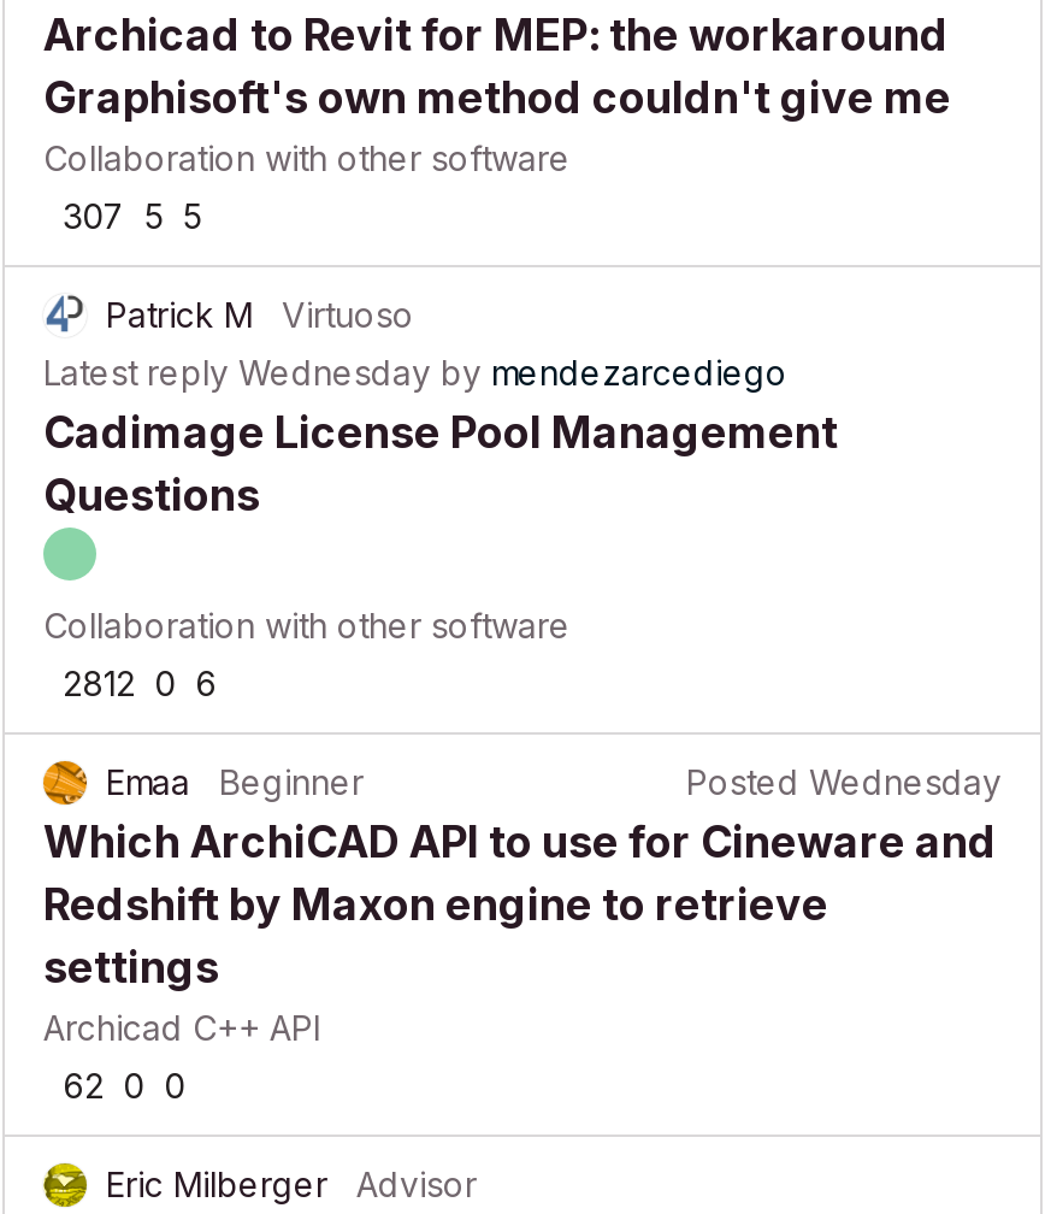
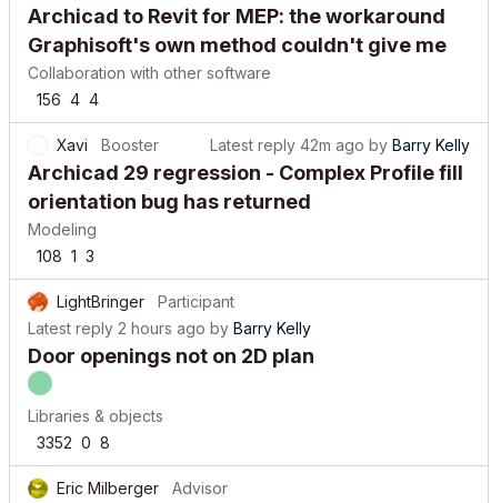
- 307 5 5
+ 156 4 4

- Patrick M
- Virtuoso
- Latest reply Wednesday by mendezarcediego
- Cadimage License Pool Management
- Questions
+ Xavi
+ Booster
+ Latest reply 42m ago by Barry Kelly
+ Archicad 29 regression - Complex Profile fill
+ orientation bug has returned
+ Modeling
+ 108 1 3

- Collaboration with other software
- 2812 0 6
+ LightBringer
+ Participant
+ Latest reply 2 hours ago by Barry Kelly
+ Door openings not on 2D plan

- Emaa
- Beginner
- Posted Wednesday
- Which ArchiCAD API to use for Cineware and
- Redshift by Maxon engine to retrieve
- settings
- Archicad C++ API
- 62 0 0
+ Libraries & objects
+ 3352 0 8
